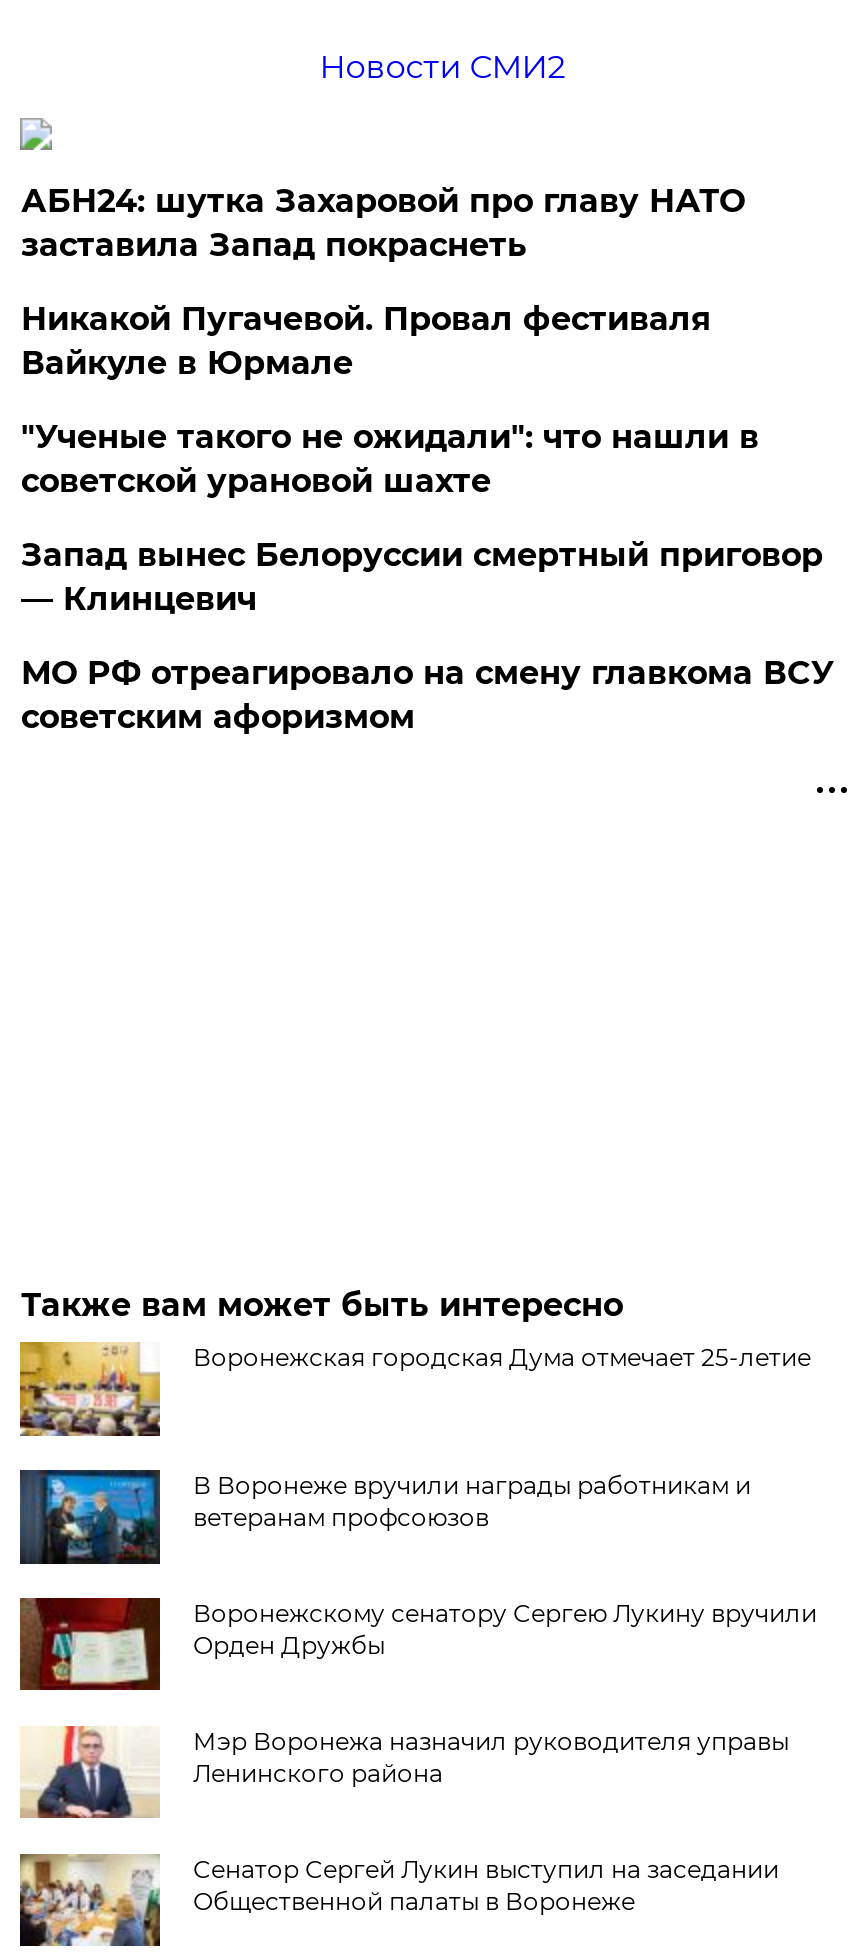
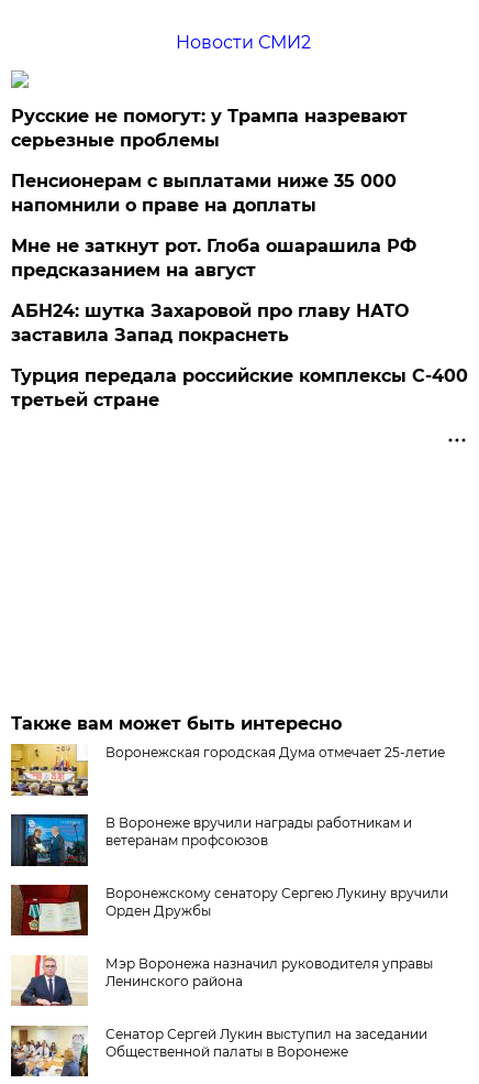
+ Русские не помогут: у Трампа назревают
+ серьезные проблемы
+ Пенсионерам с выплатами ниже 35 000
+ напомнили о праве на доплаты
+ Мне не заткнут рот. Глоба ошарашила РФ
+ предсказанием на август

moved down: АБН24: шутка Захаровой про главу НАТО | заставила Запад покраснеть

- Никакой Пугачевой. Провал фестиваля
- Вайкуле в Юрмале
- "Ученые такого не ожидали": что нашли в
- советской урановой шахте
- Запад вынес Белоруссии смертный приговор
- — Клинцевич
- МО РФ отреагировало на смену главкома ВСУ
- советским афоризмом
+ Турция передала российские комплексы С-400
+ третьей стране
